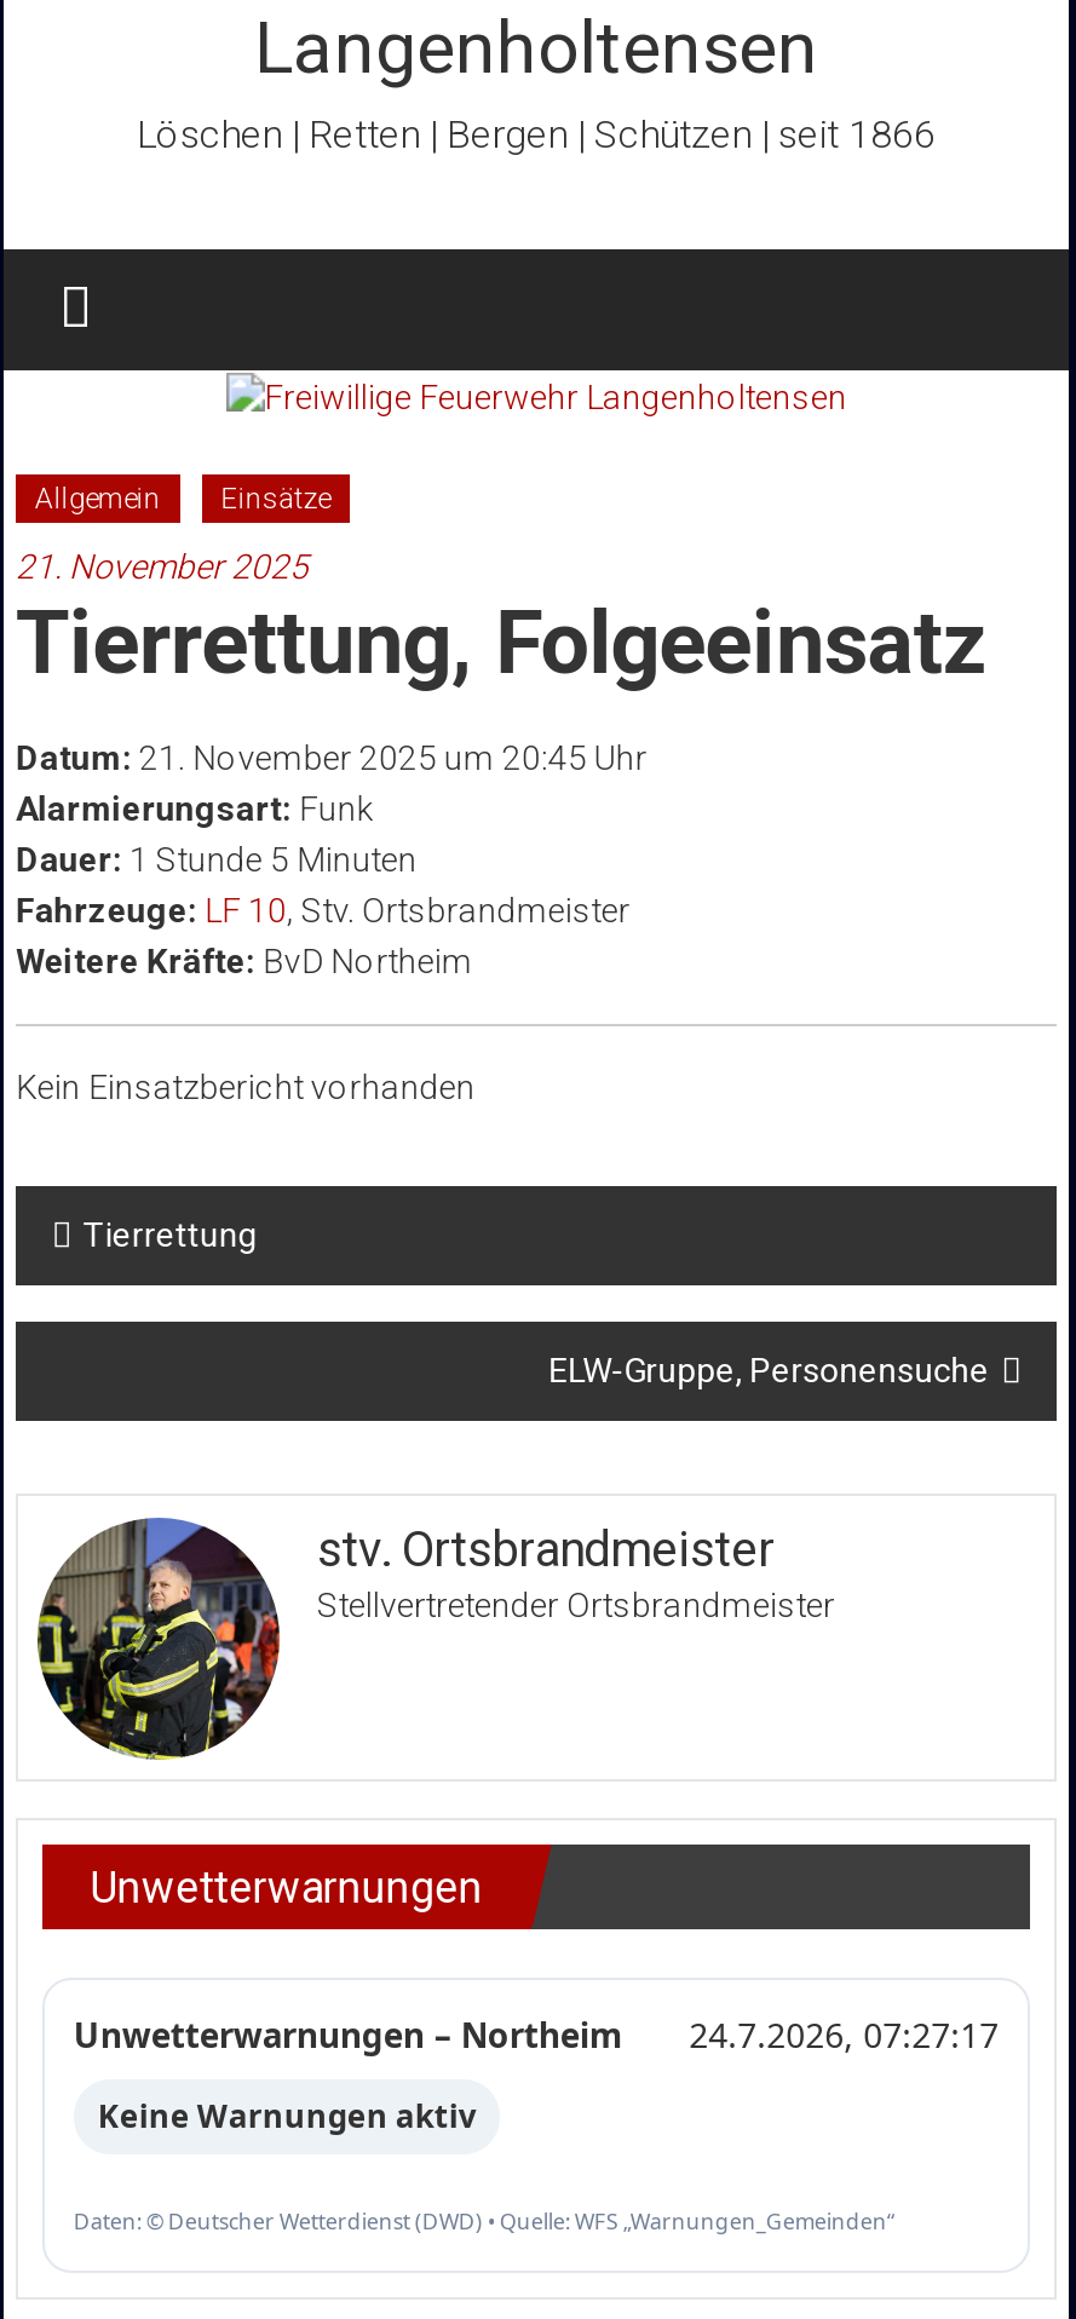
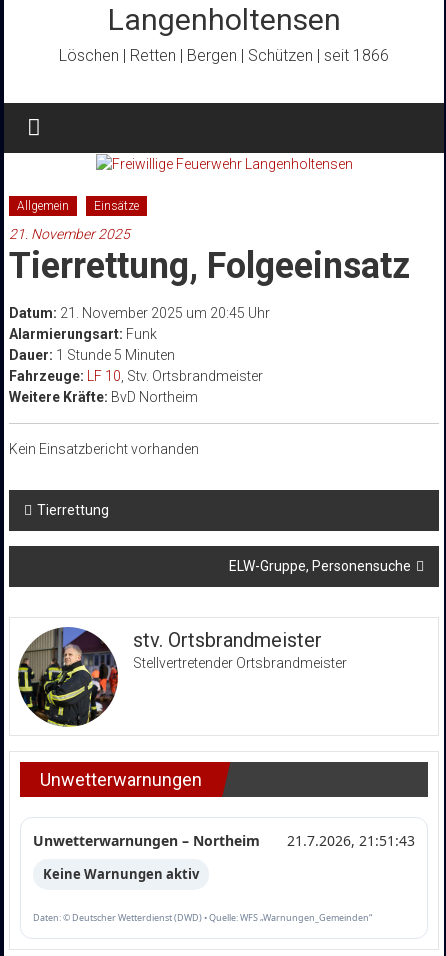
- Unwetterwarnungen – Northeim 24.7.2026, 07:27:17
+ Unwetterwarnungen – Northeim 21.7.2026, 21:51:43
